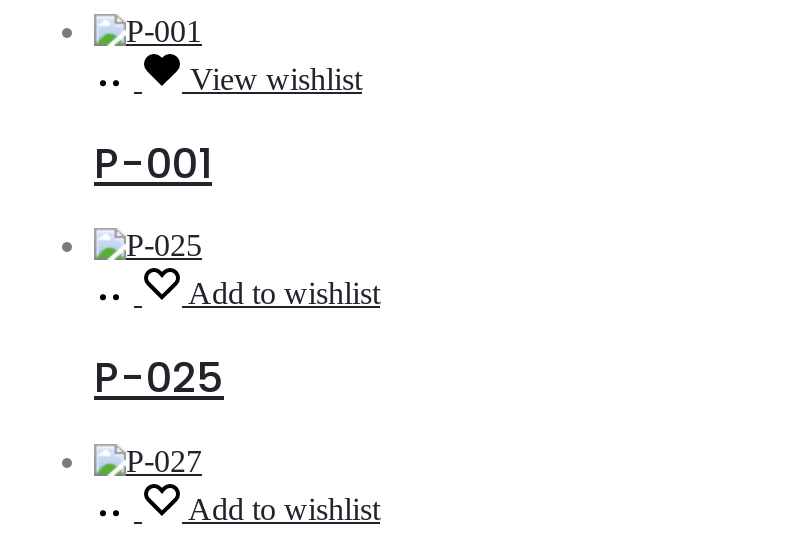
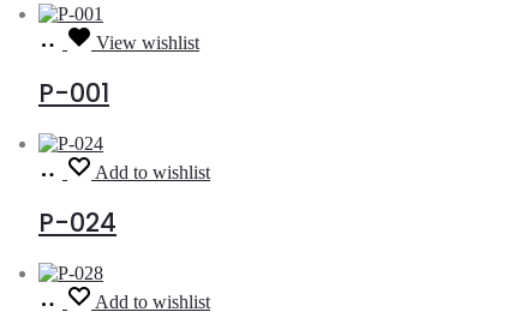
- P-025
+ P-024
